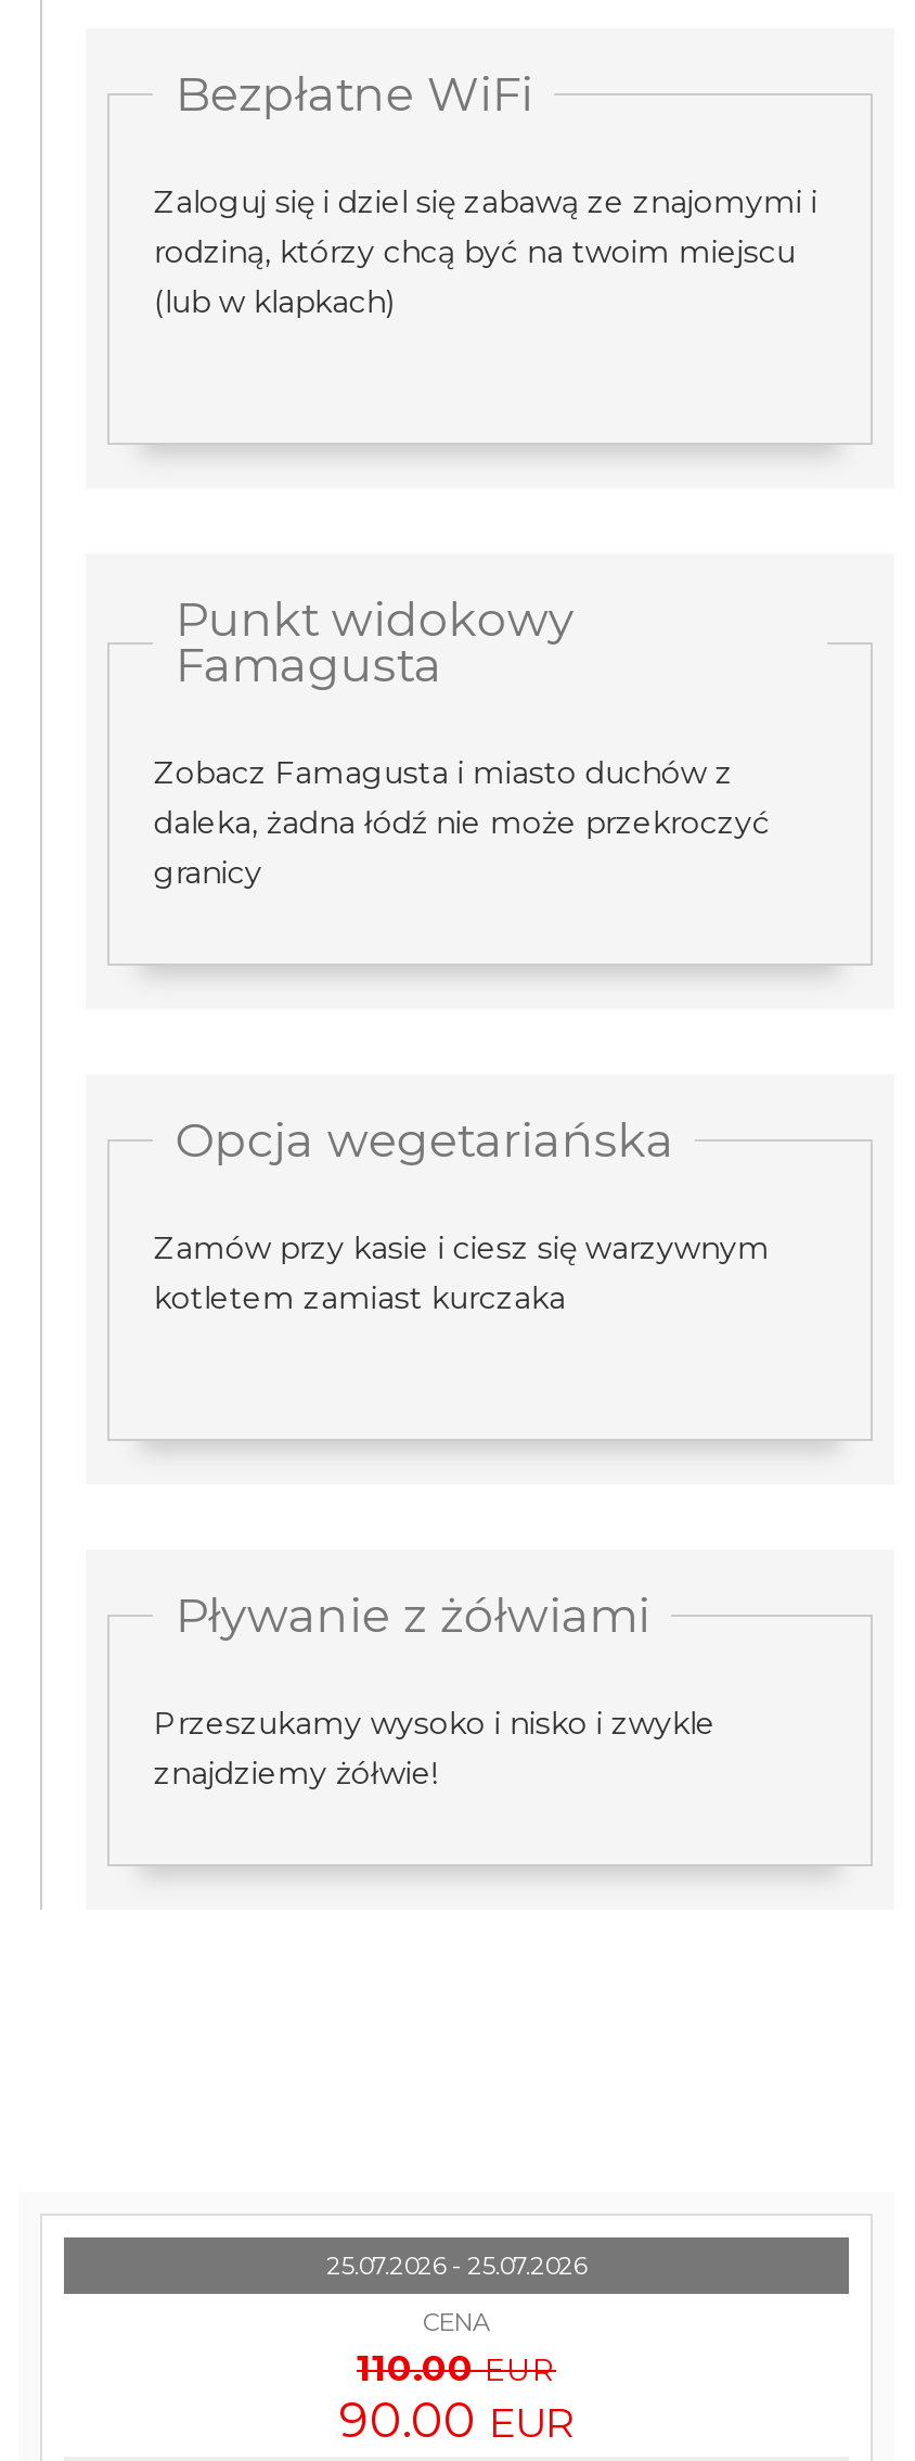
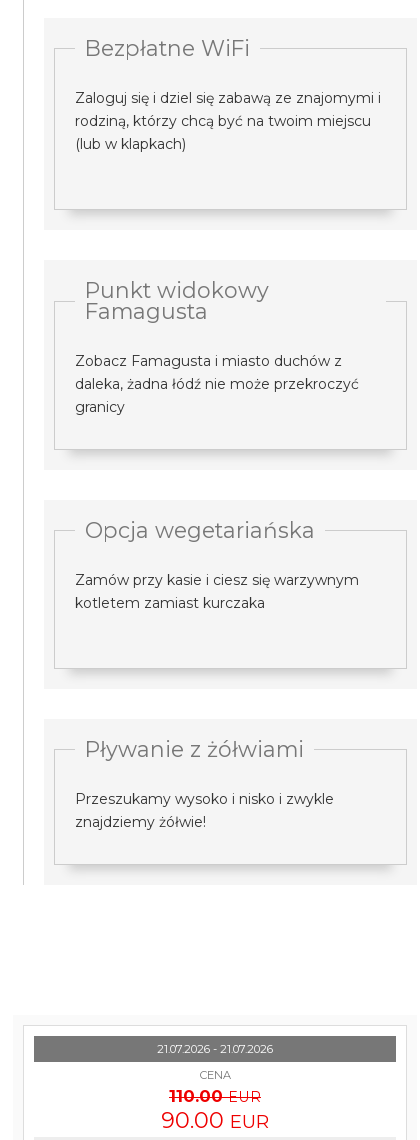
- 25.07.2026 - 25.07.2026
+ 21.07.2026 - 21.07.2026
